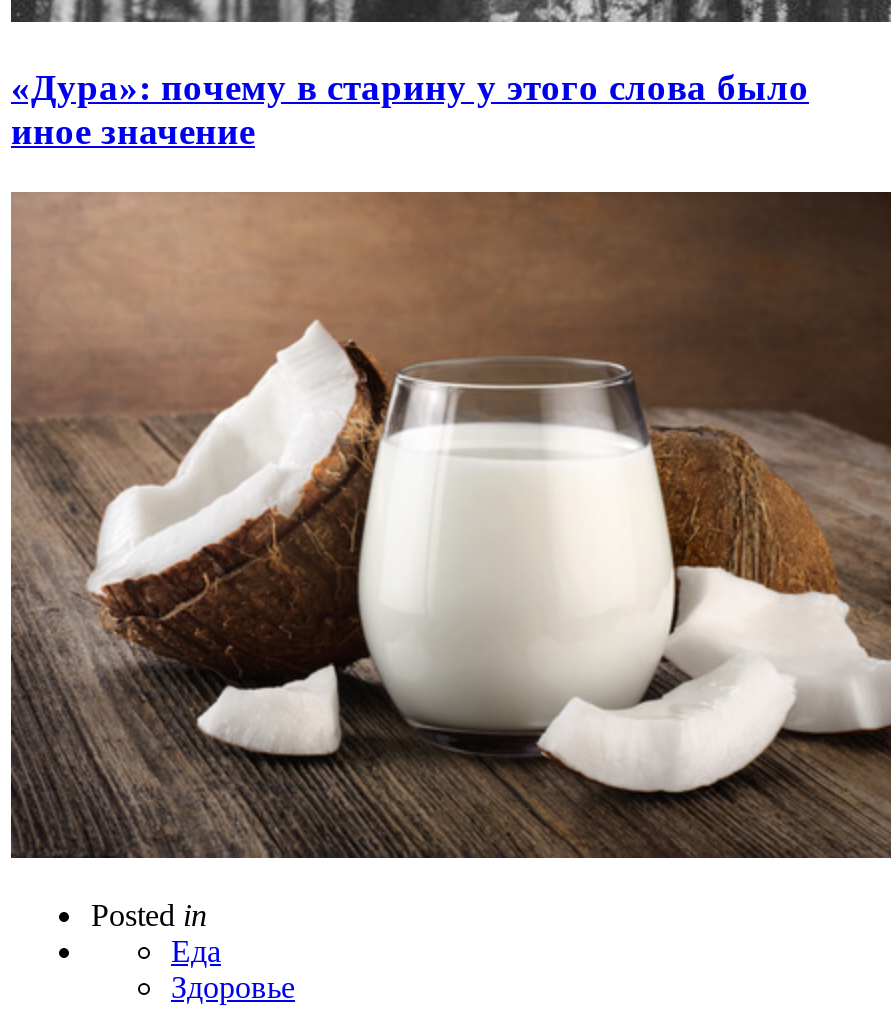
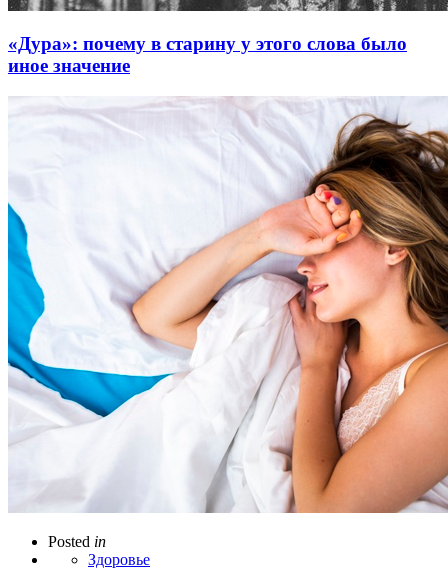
- [image]
+ [image]

moved down: Posted in

- Еда
